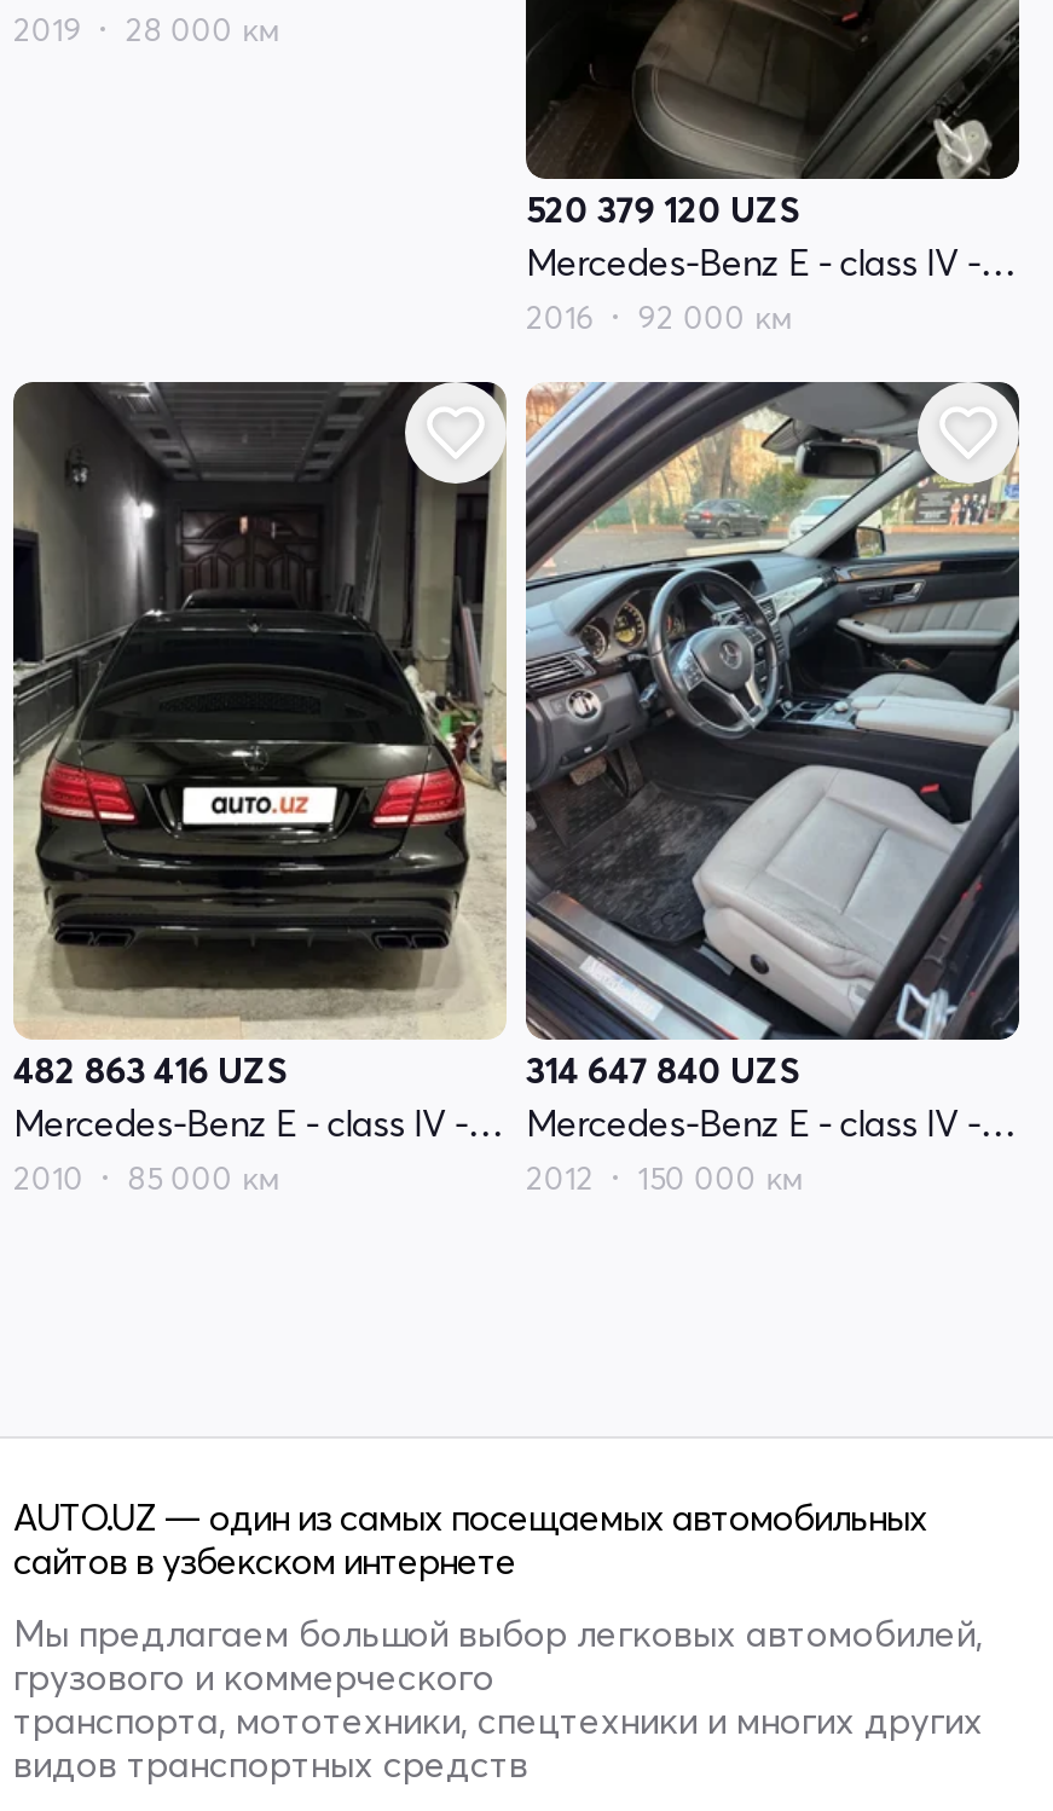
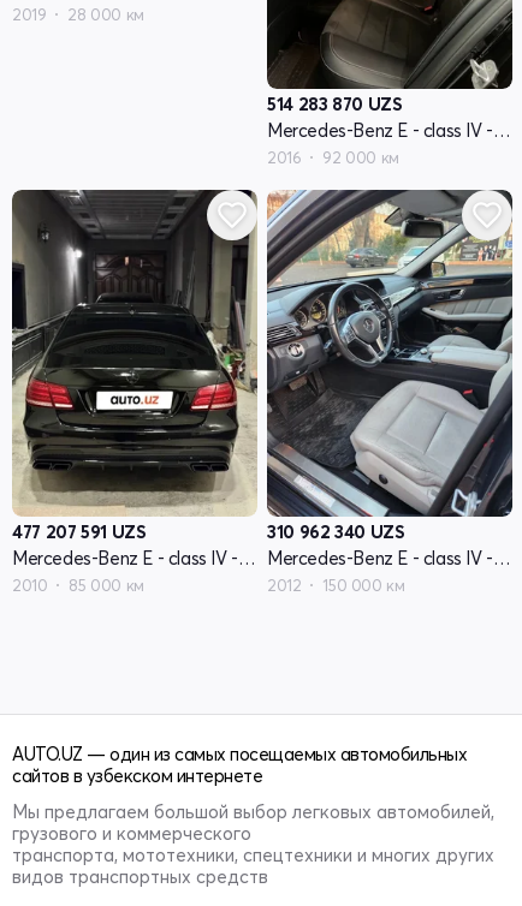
- 520 379 120 UZS
+ 514 283 870 UZS

- 482 863 416 UZS
+ 477 207 591 UZS

- 314 647 840 UZS
+ 310 962 340 UZS
